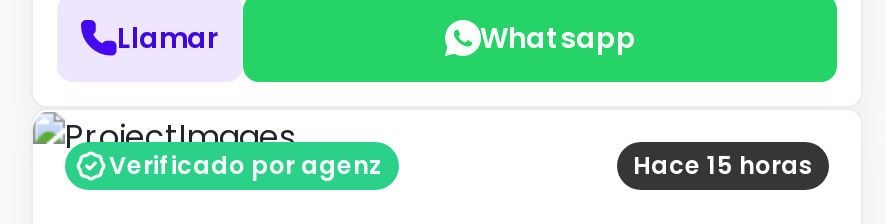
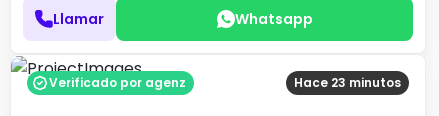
- Hace 15 horas
+ Hace 23 minutos
